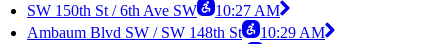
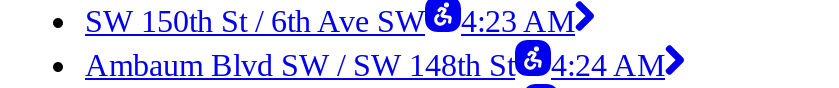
- SW 150th St / 6th Ave SW 10:27 AM
+ SW 150th St / 6th Ave SW 4:23 AM

- Ambaum Blvd SW / SW 148th St 10:29 AM
+ Ambaum Blvd SW / SW 148th St 4:24 AM
